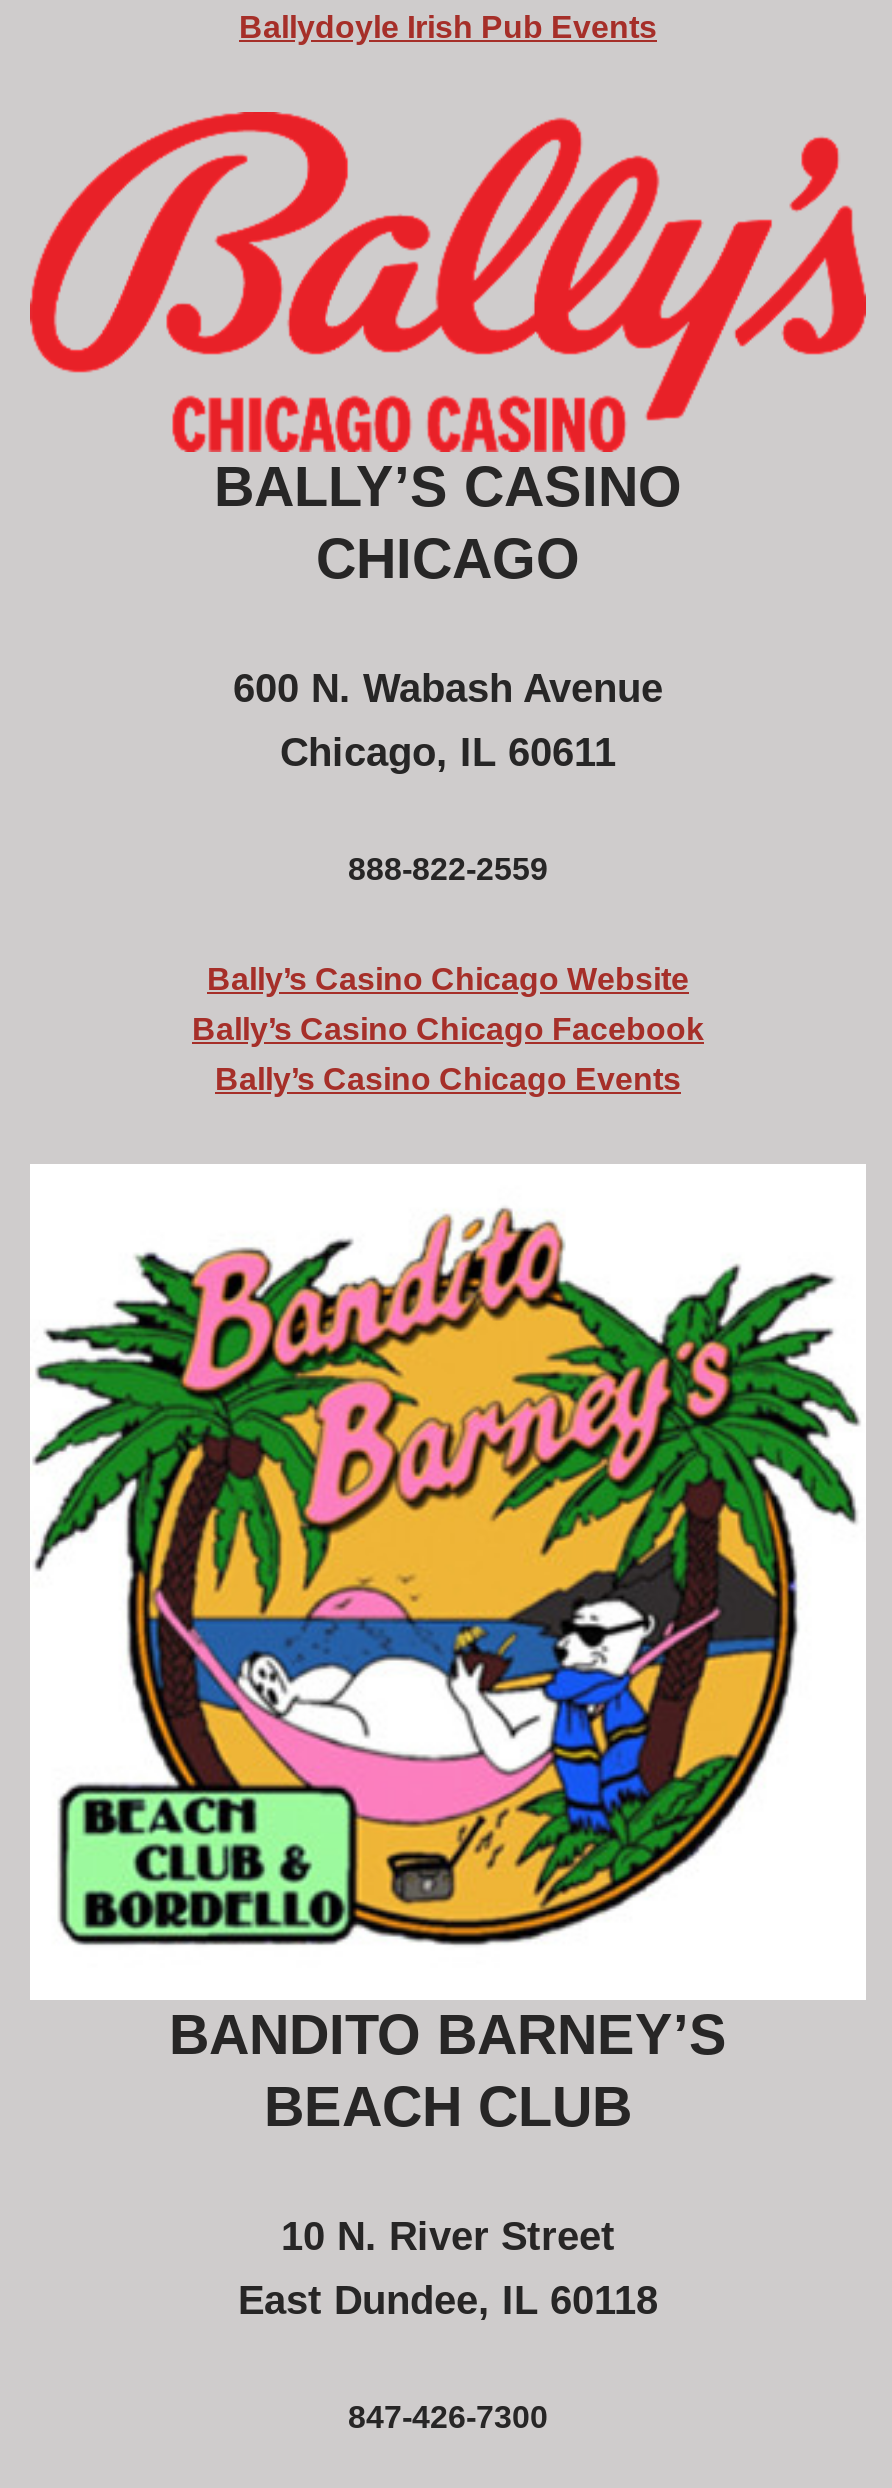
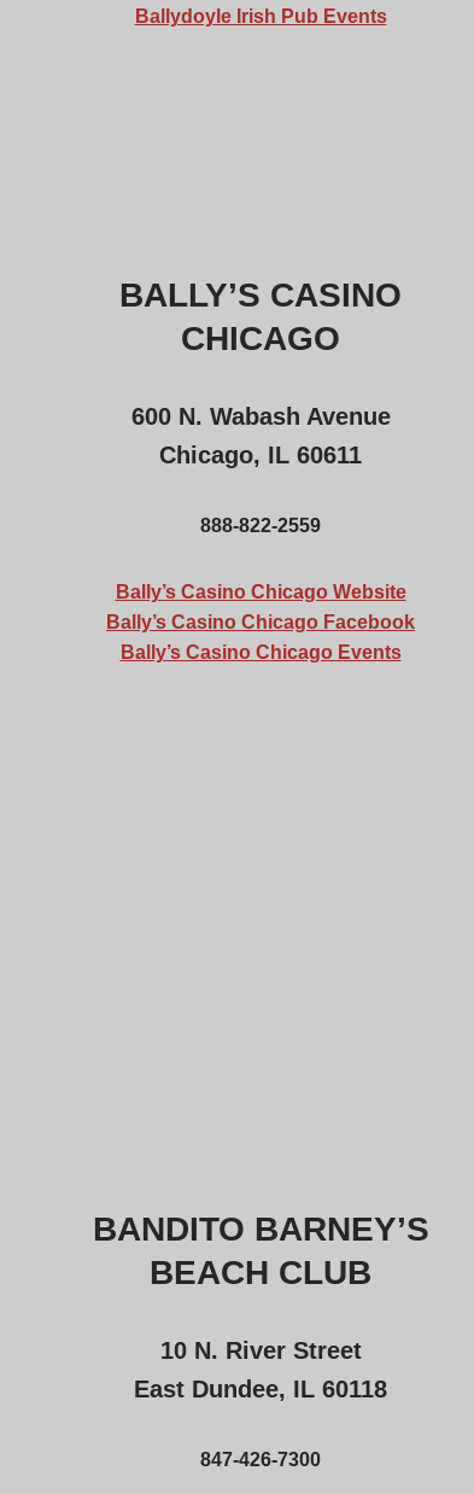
- [image]

- [image]
